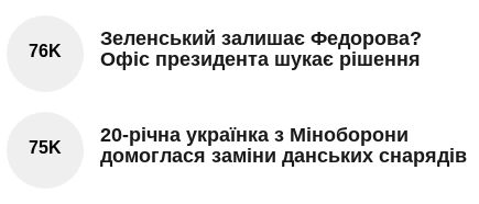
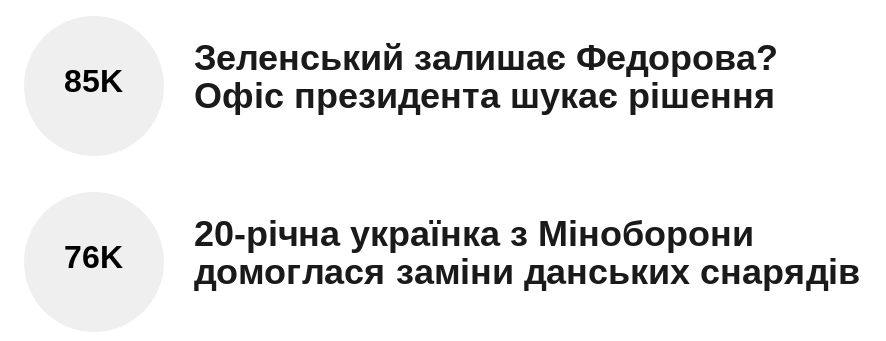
- 76K
+ 85K

- 75K
+ 76K
